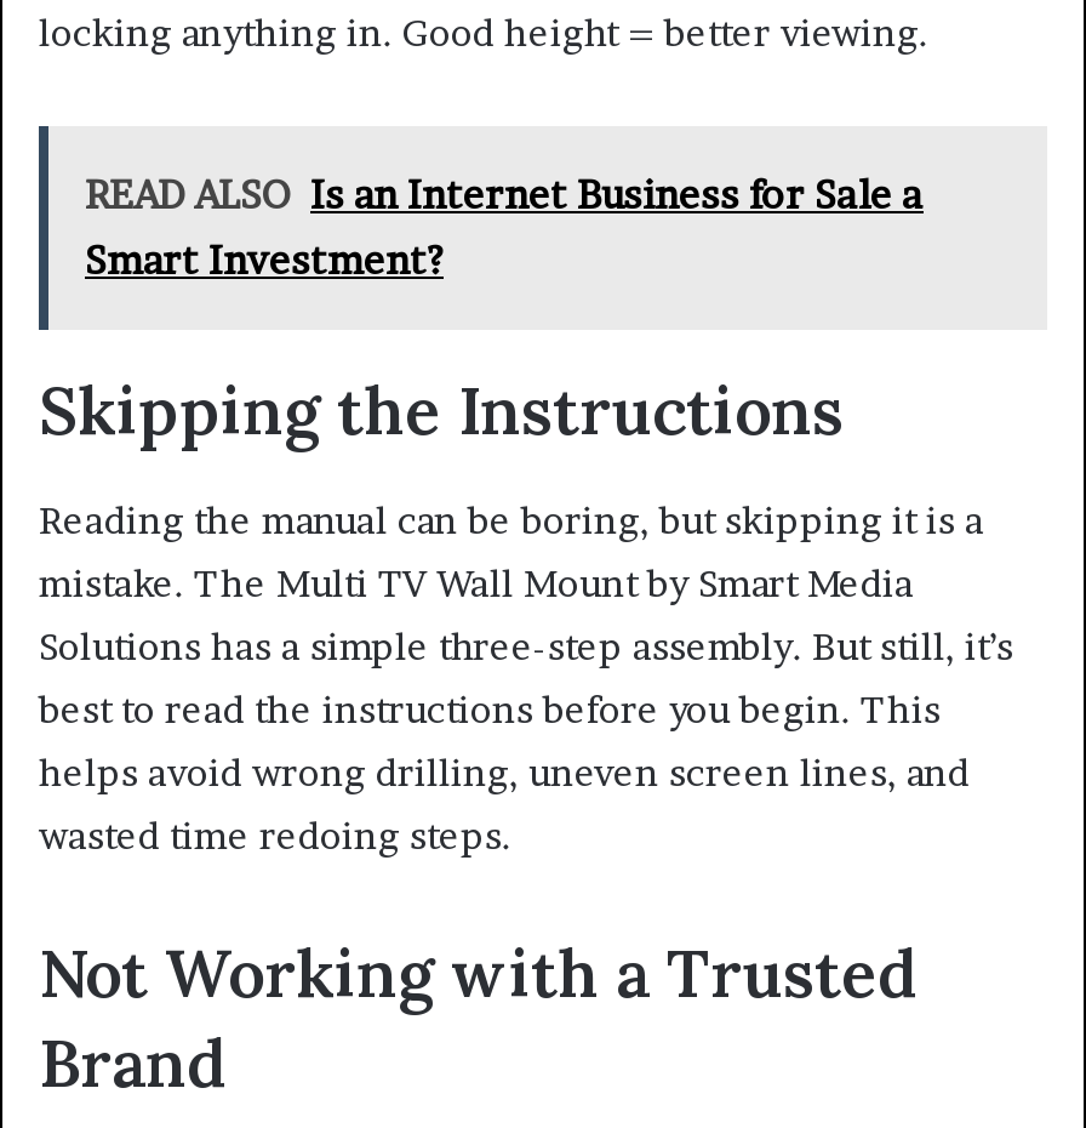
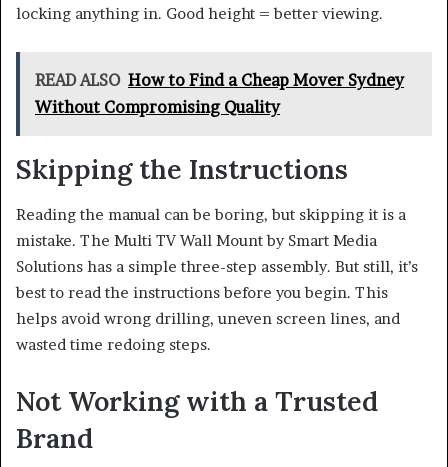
- READ ALSO Is an Internet Business for Sale a
- Smart Investment?
+ READ ALSO How to Find a Cheap Mover Sydney
+ Without Compromising Quality
